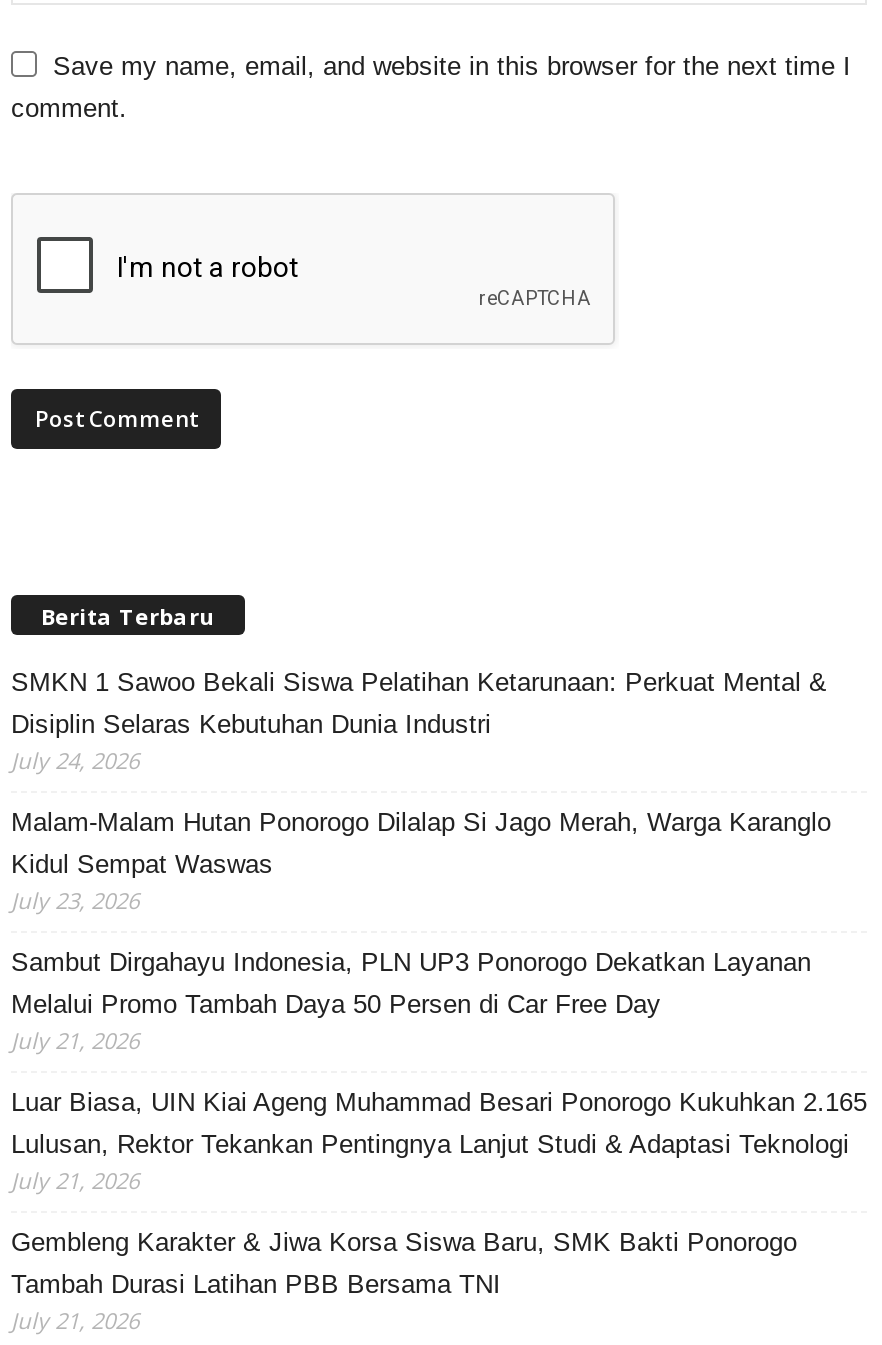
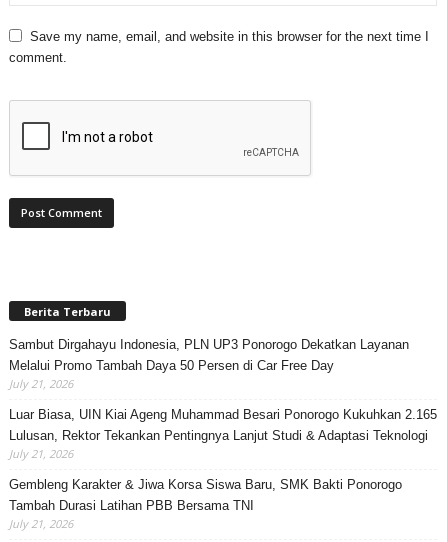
- SMKN 1 Sawoo Bekali Siswa Pelatihan Ketarunaan: Perkuat Mental &
- Disiplin Selaras Kebutuhan Dunia Industri
- July 24, 2026
- Malam-Malam Hutan Ponorogo Dilalap Si Jago Merah, Warga Karanglo
- Kidul Sempat Waswas
- July 23, 2026
